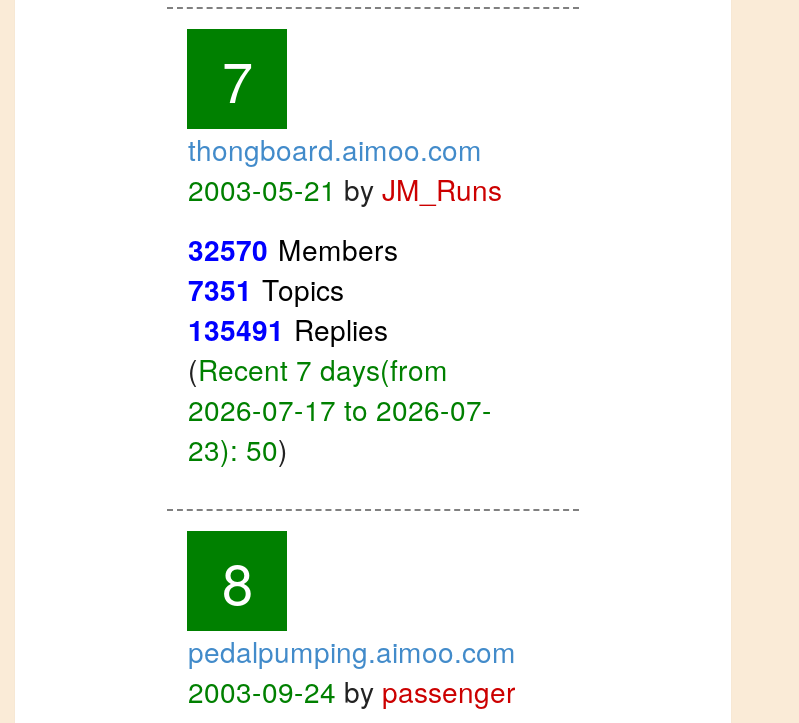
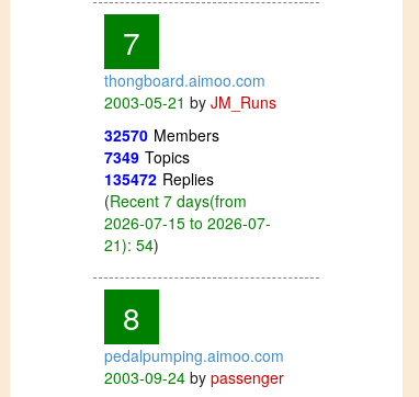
- 7351 Topics
+ 7349 Topics

- 135491 Replies
+ 135472 Replies

- 2026-07-17 to 2026-07-
+ 2026-07-15 to 2026-07-

- 23): 50)
+ 21): 54)
